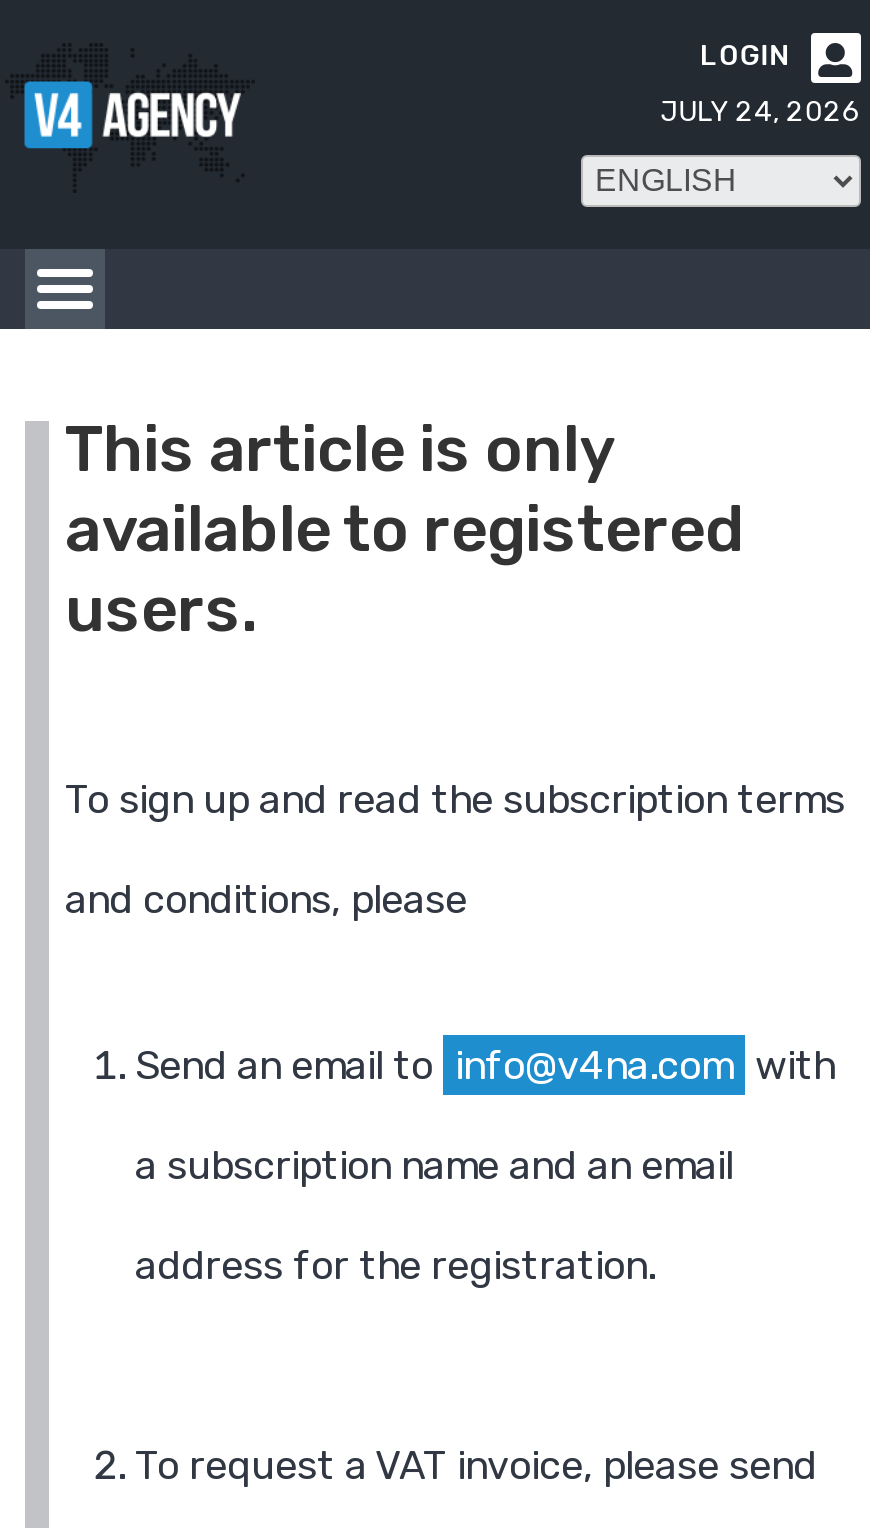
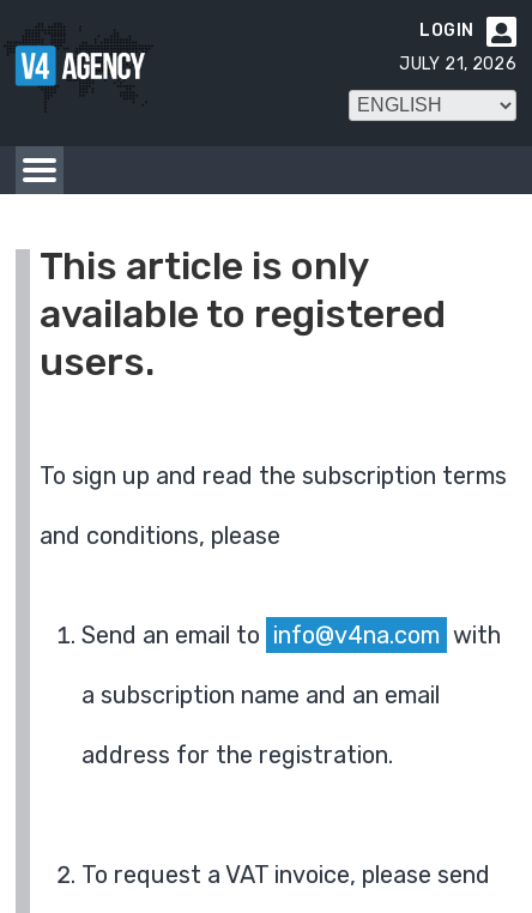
- JULY 24, 2026
+ JULY 21, 2026
